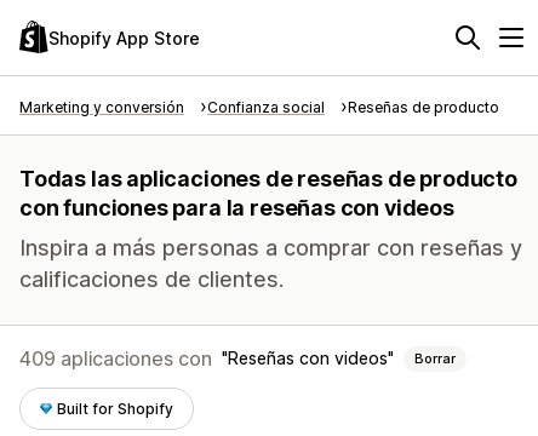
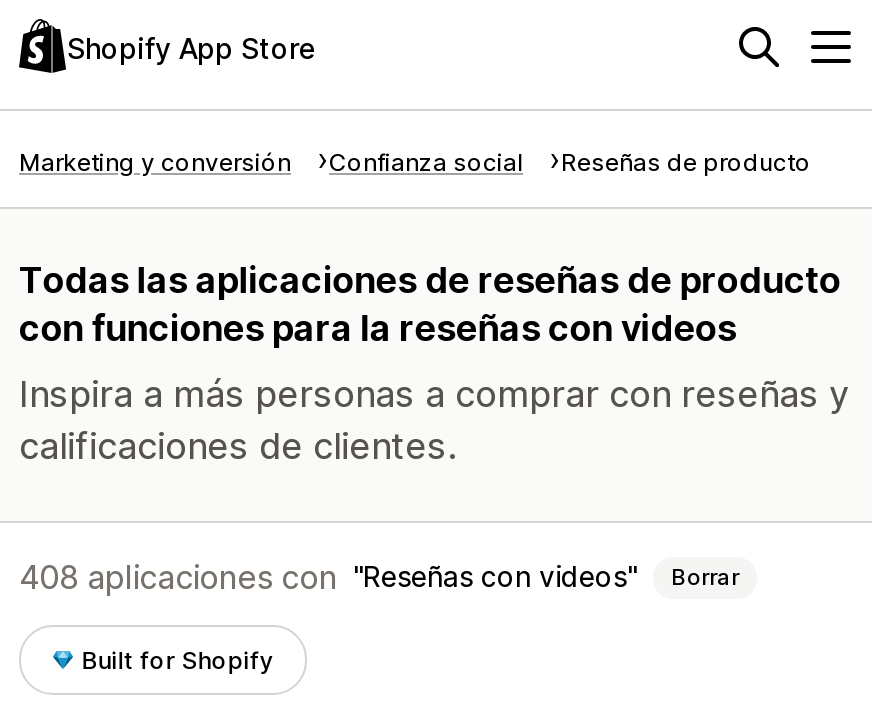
- 409 aplicaciones con
+ 408 aplicaciones con
